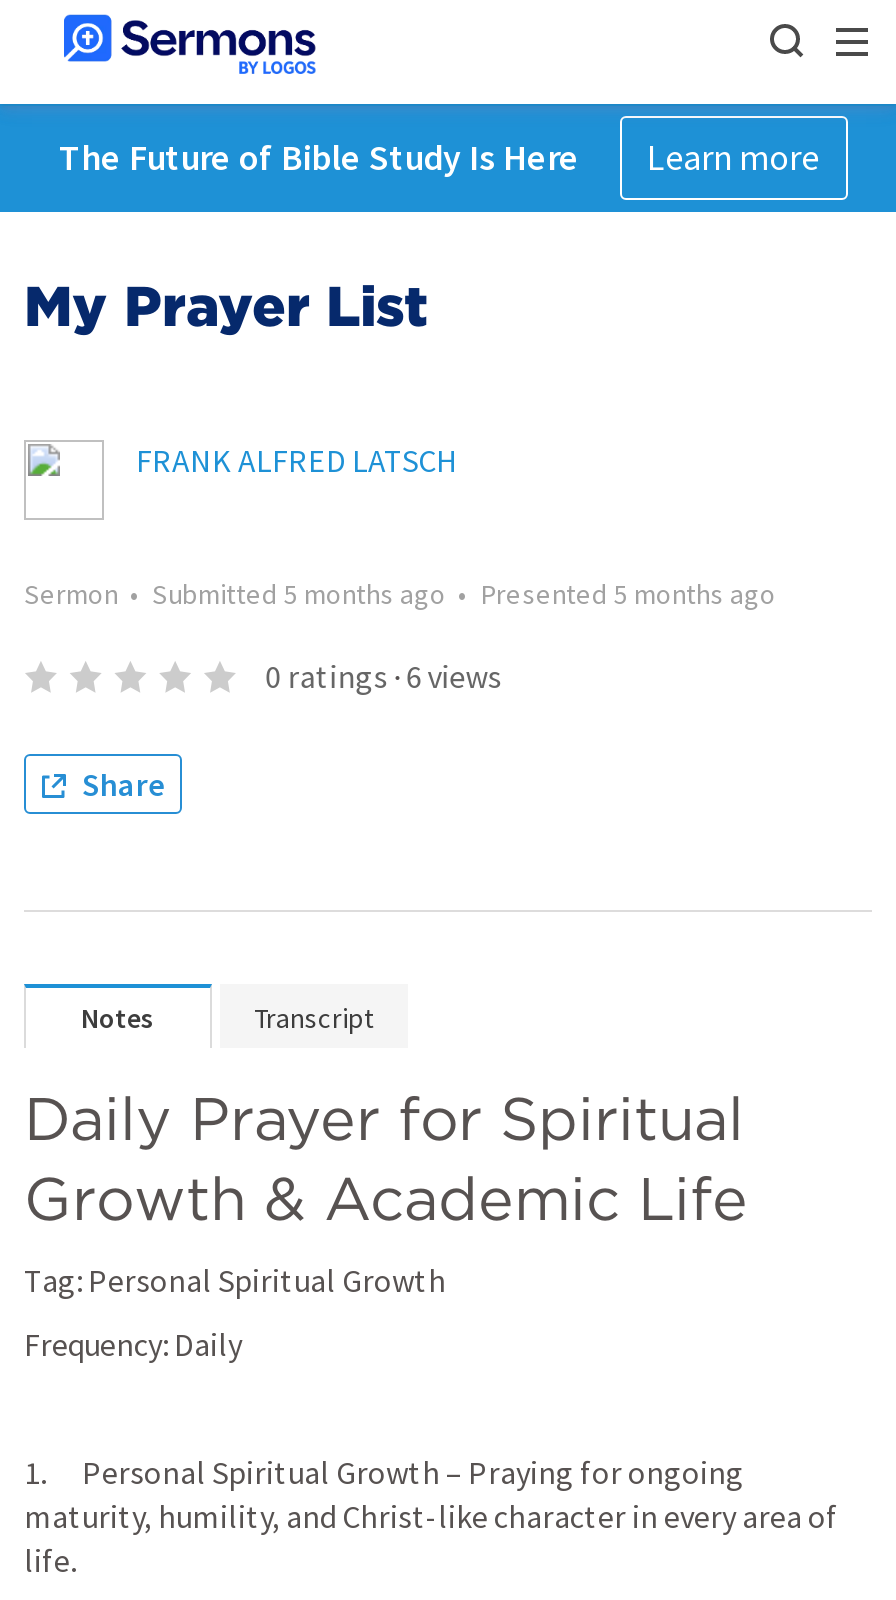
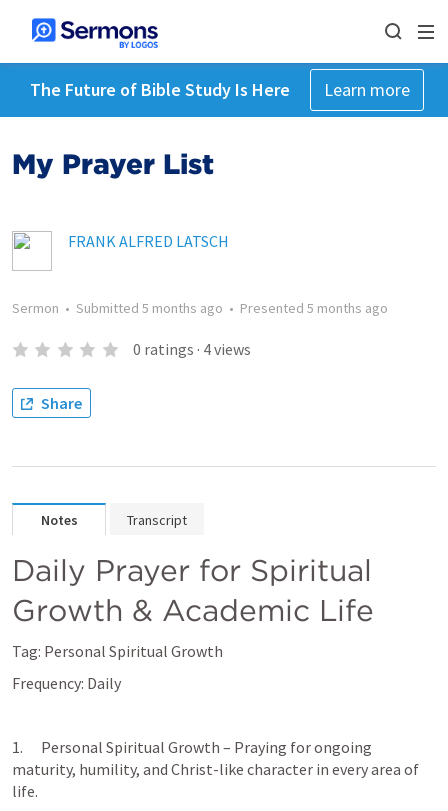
- 0 ratings · 6 views
+ 0 ratings · 4 views
